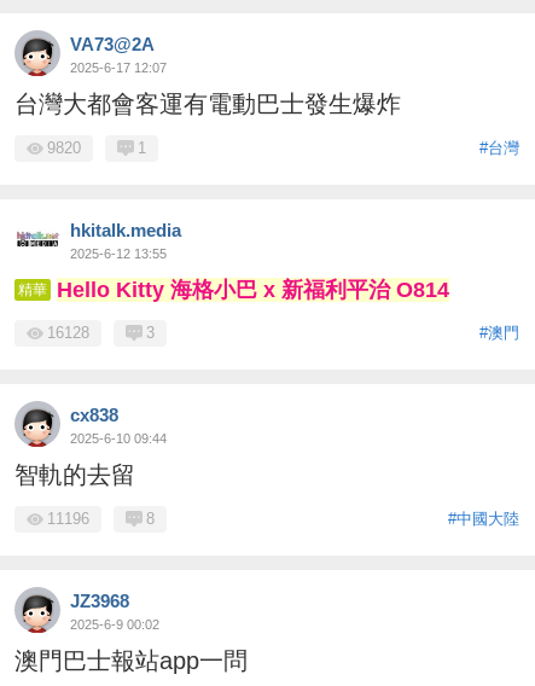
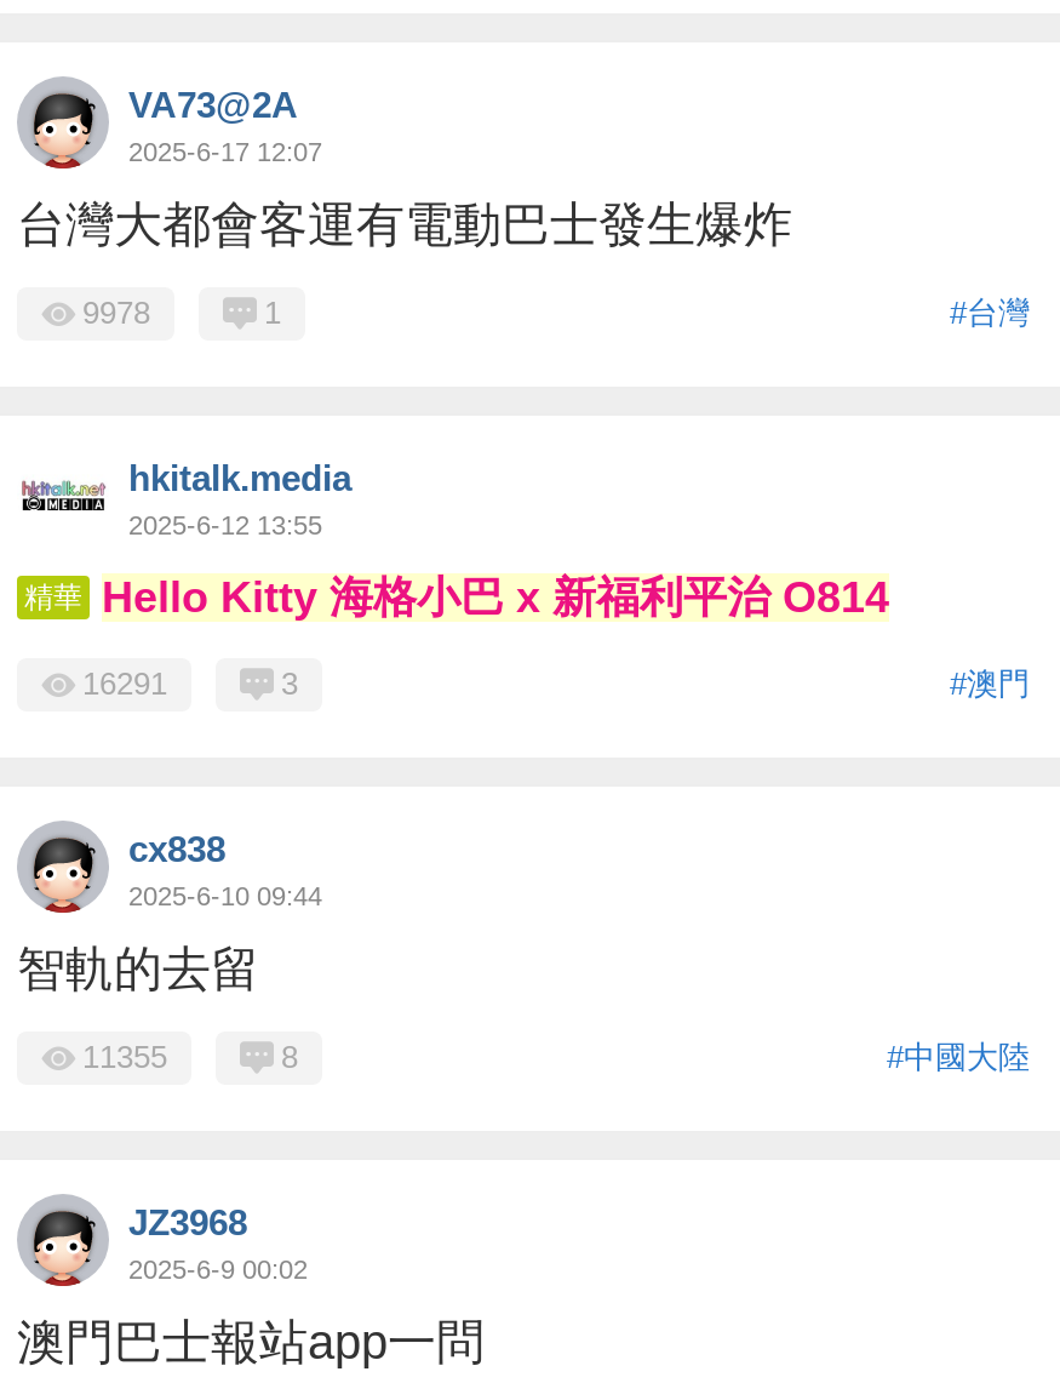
- 9820
+ 9978

- 16128
+ 16291

- 11196
+ 11355
